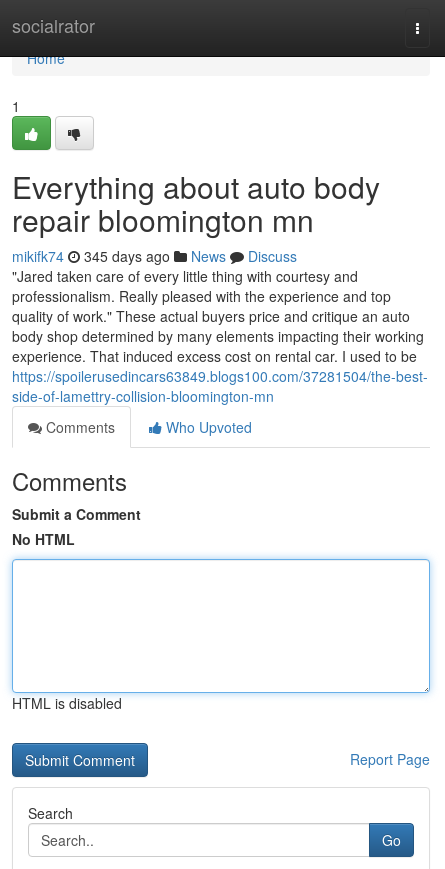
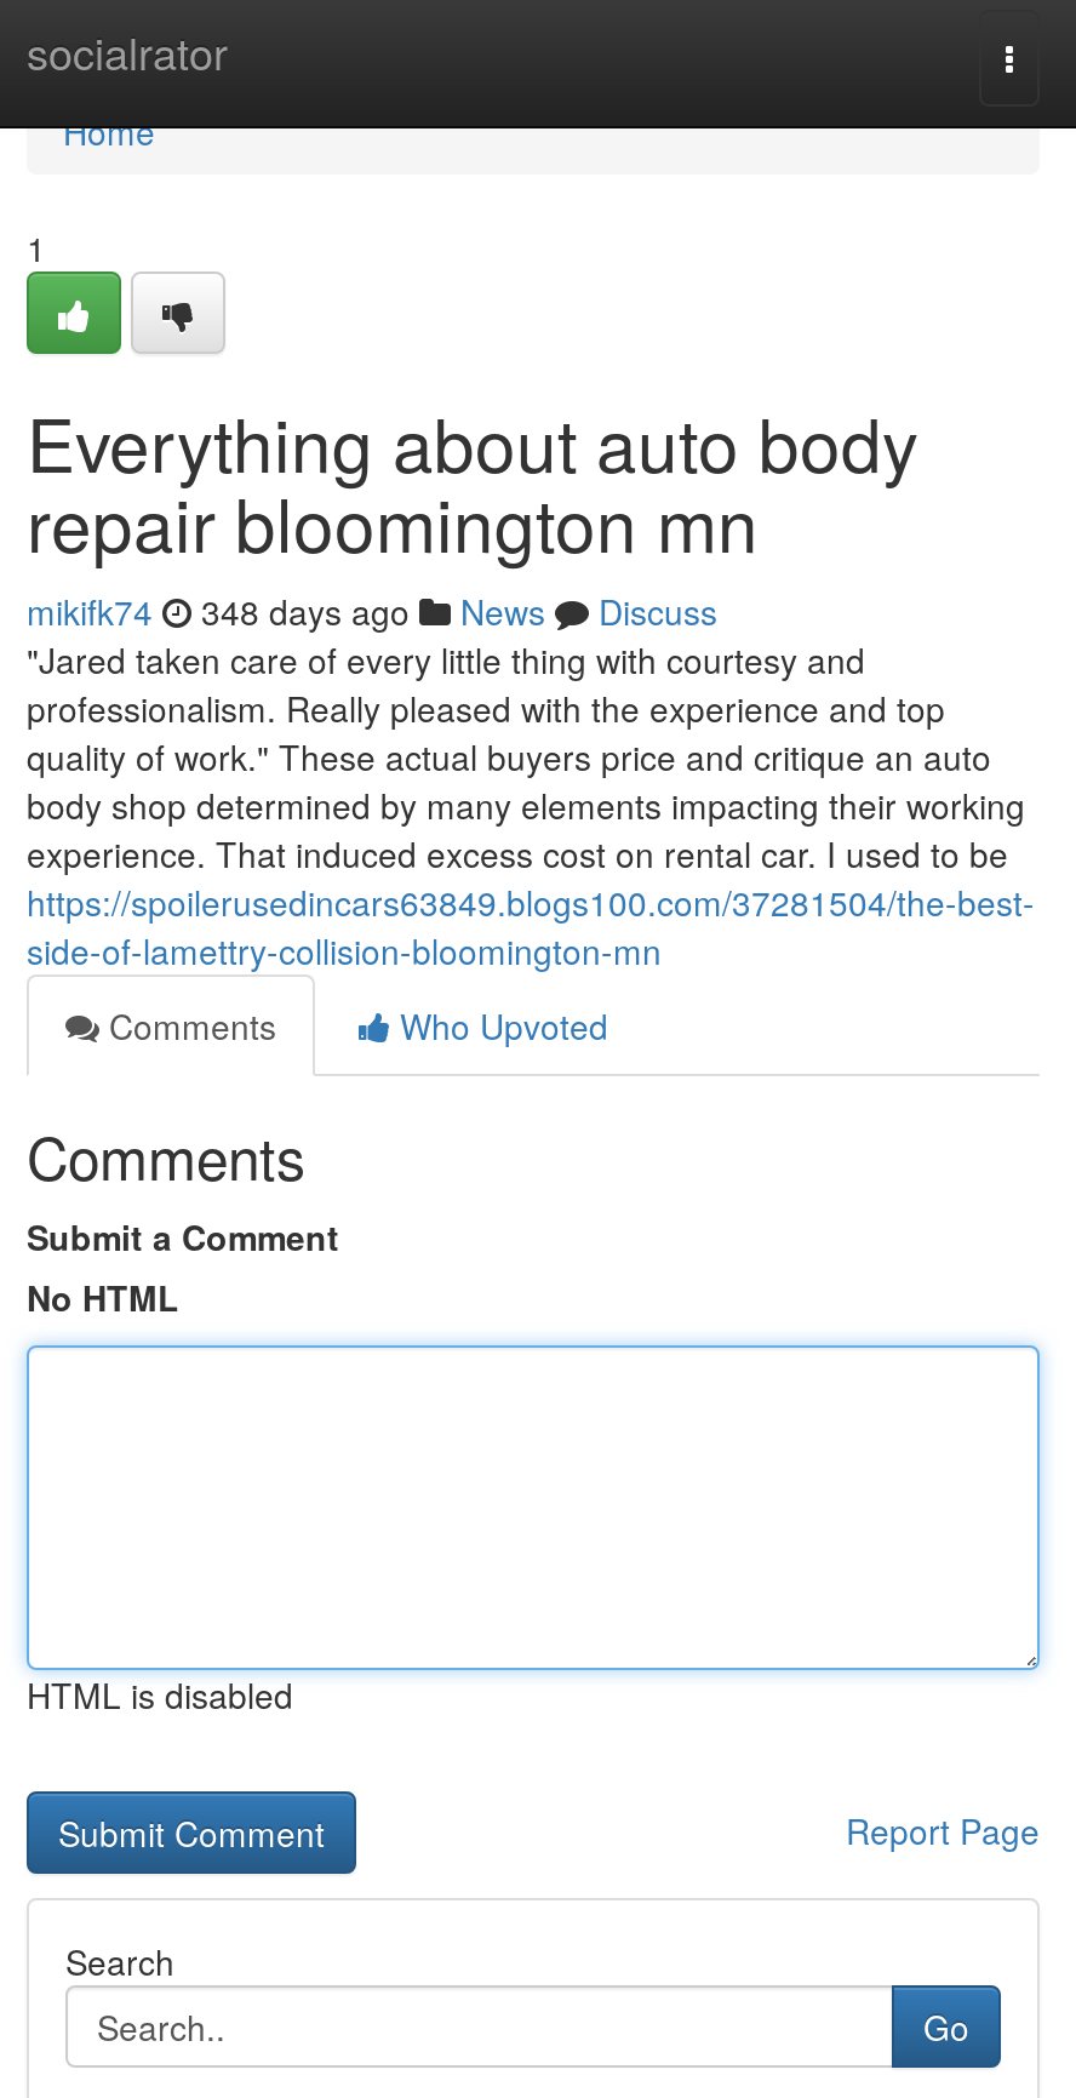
- mikifk74 345 days ago News Discuss
+ mikifk74 348 days ago News Discuss
